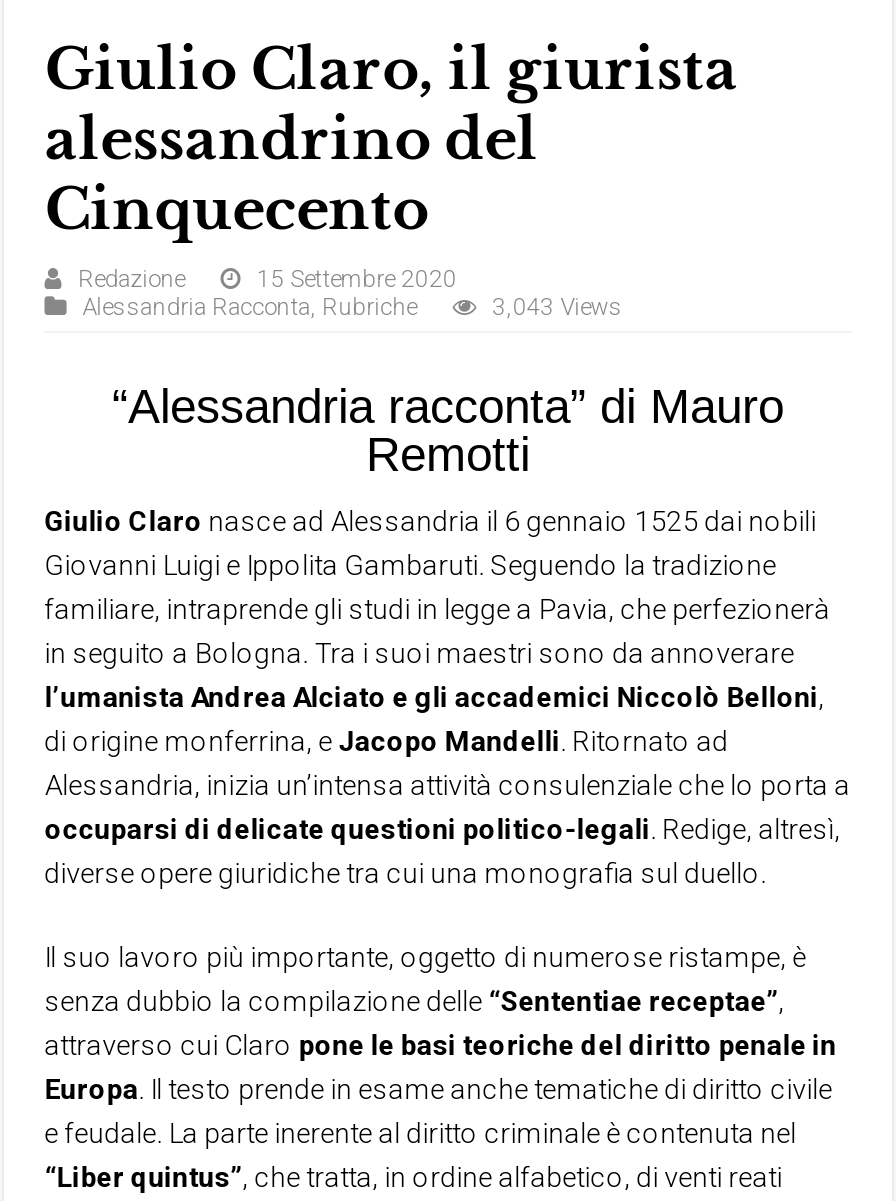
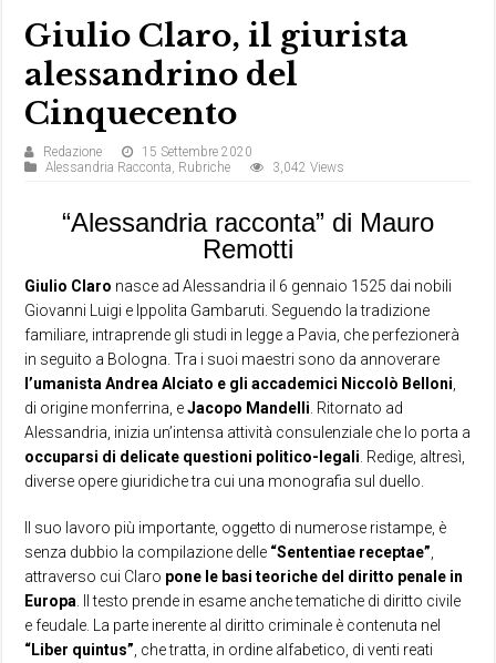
- 3,043 Views
+ 3,042 Views
